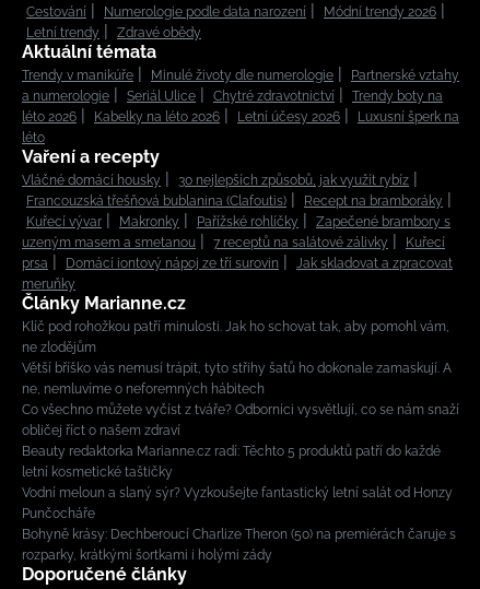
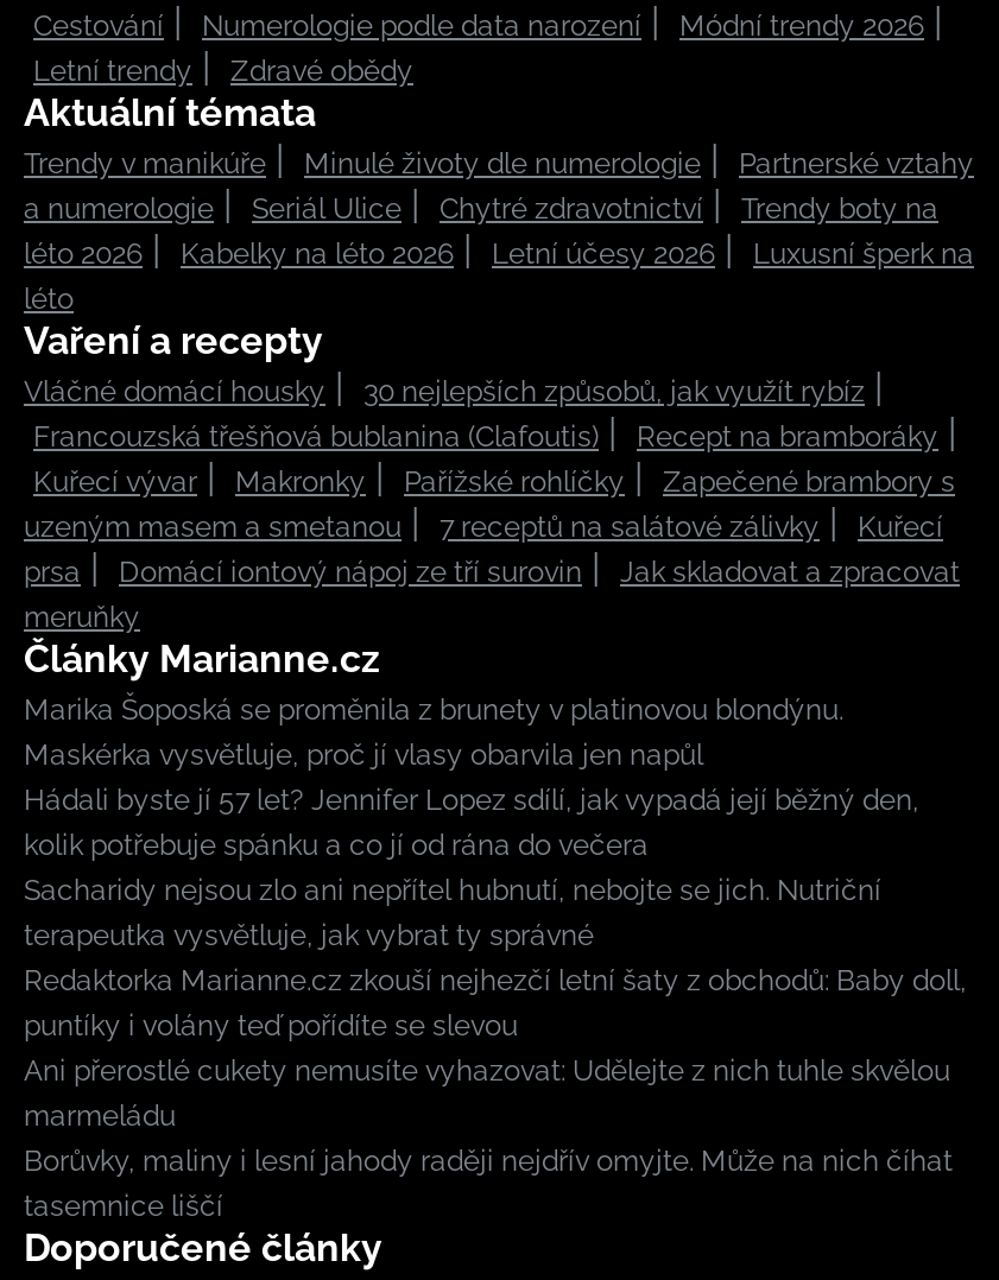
- Klíč pod rohožkou patří minulosti. Jak ho schovat tak, aby pomohl vám,
- ne zlodějům
- Větší bříško vás nemusí trápit, tyto střihy šatů ho dokonale zamaskují. A
- ne, nemluvíme o neforemných hábitech
- Co všechno můžete vyčíst z tváře? Odborníci vysvětlují, co se nám snaží
- obličej říct o našem zdraví
- Beauty redaktorka Marianne.cz radí: Těchto 5 produktů patří do každé
- letní kosmetické taštičky
- Vodní meloun a slaný sýr? Vyzkoušejte fantastický letní salát od Honzy
- Punčocháře
- Bohyně krásy: Dechberoucí Charlize Theron (50) na premiérách čaruje s
- rozparky, krátkými šortkami i holými zády
+ Marika Šoposká se proměnila z brunety v platinovou blondýnu.
+ Maskérka vysvětluje, proč jí vlasy obarvila jen napůl
+ Hádali byste jí 57 let? Jennifer Lopez sdílí, jak vypadá její běžný den,
+ kolik potřebuje spánku a co jí od rána do večera
+ Sacharidy nejsou zlo ani nepřítel hubnutí, nebojte se jich. Nutriční
+ terapeutka vysvětluje, jak vybrat ty správné
+ Redaktorka Marianne.cz zkouší nejhezčí letní šaty z obchodů: Baby doll,
+ puntíky i volány teď pořídíte se slevou
+ Ani přerostlé cukety nemusíte vyhazovat: Udělejte z nich tuhle skvělou
+ marmeládu
+ Borůvky, maliny i lesní jahody raději nejdřív omyjte. Může na nich číhat
+ tasemnice liščí
